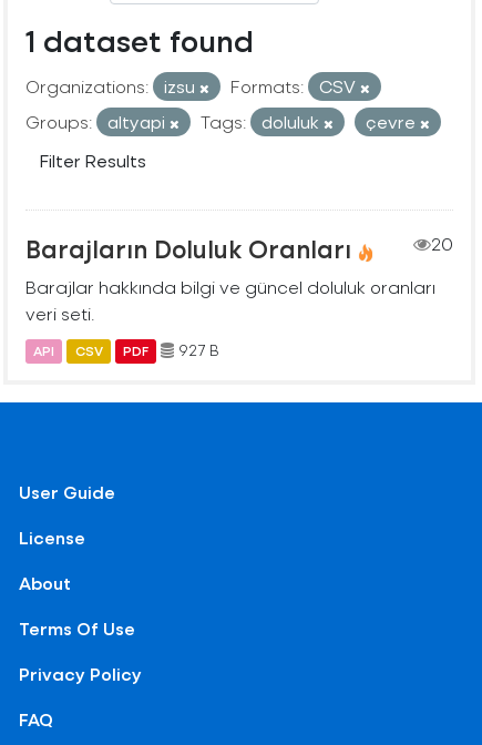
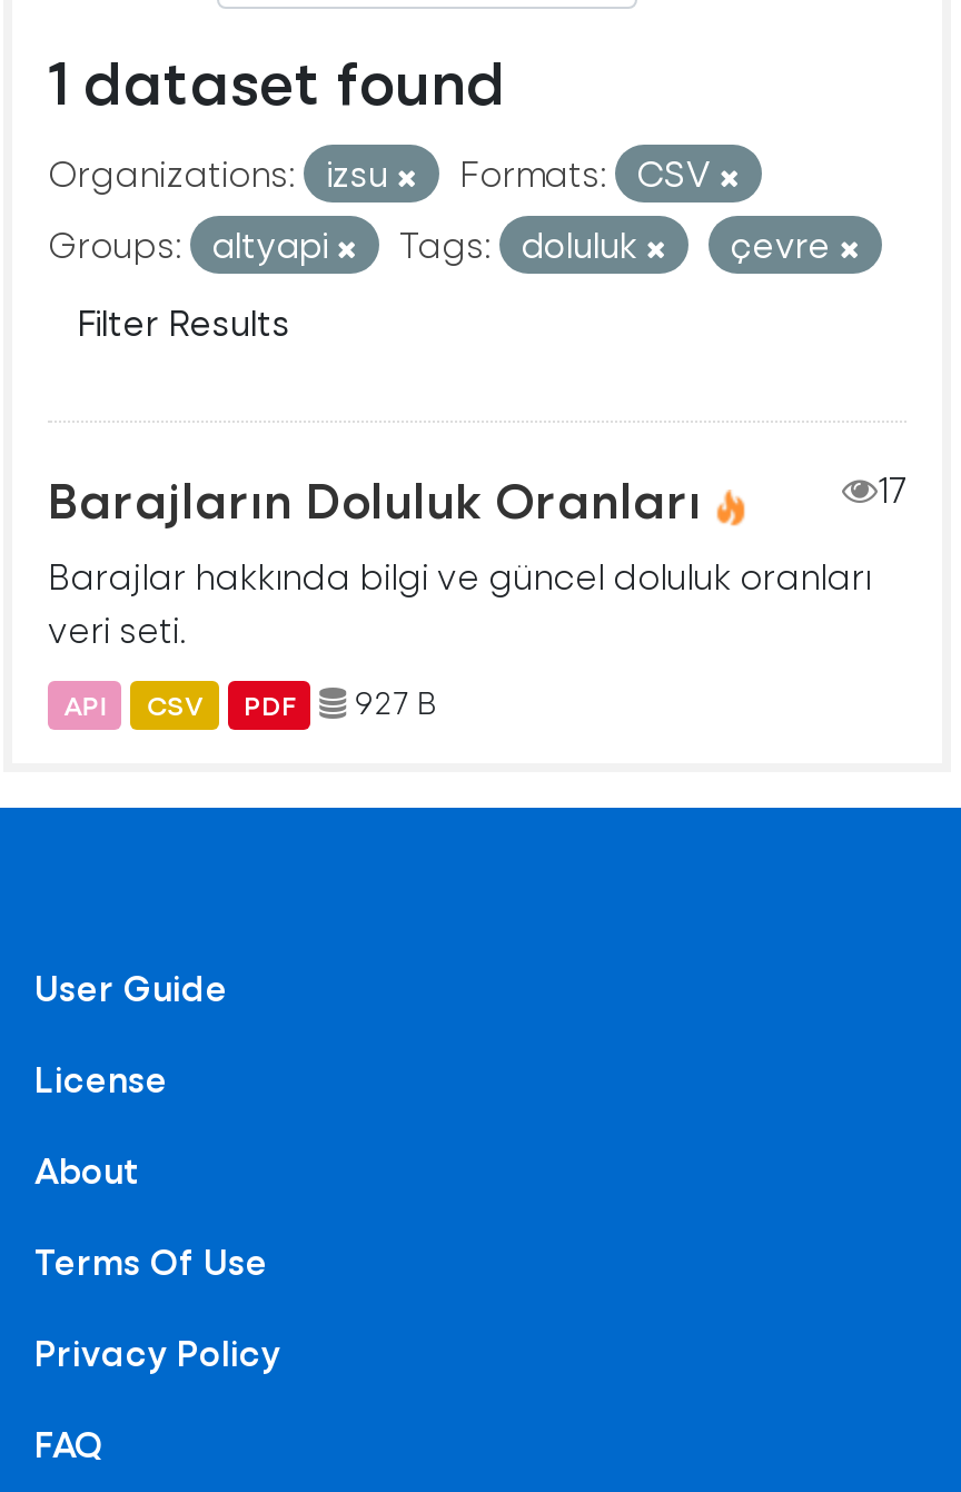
- 20
+ 17
